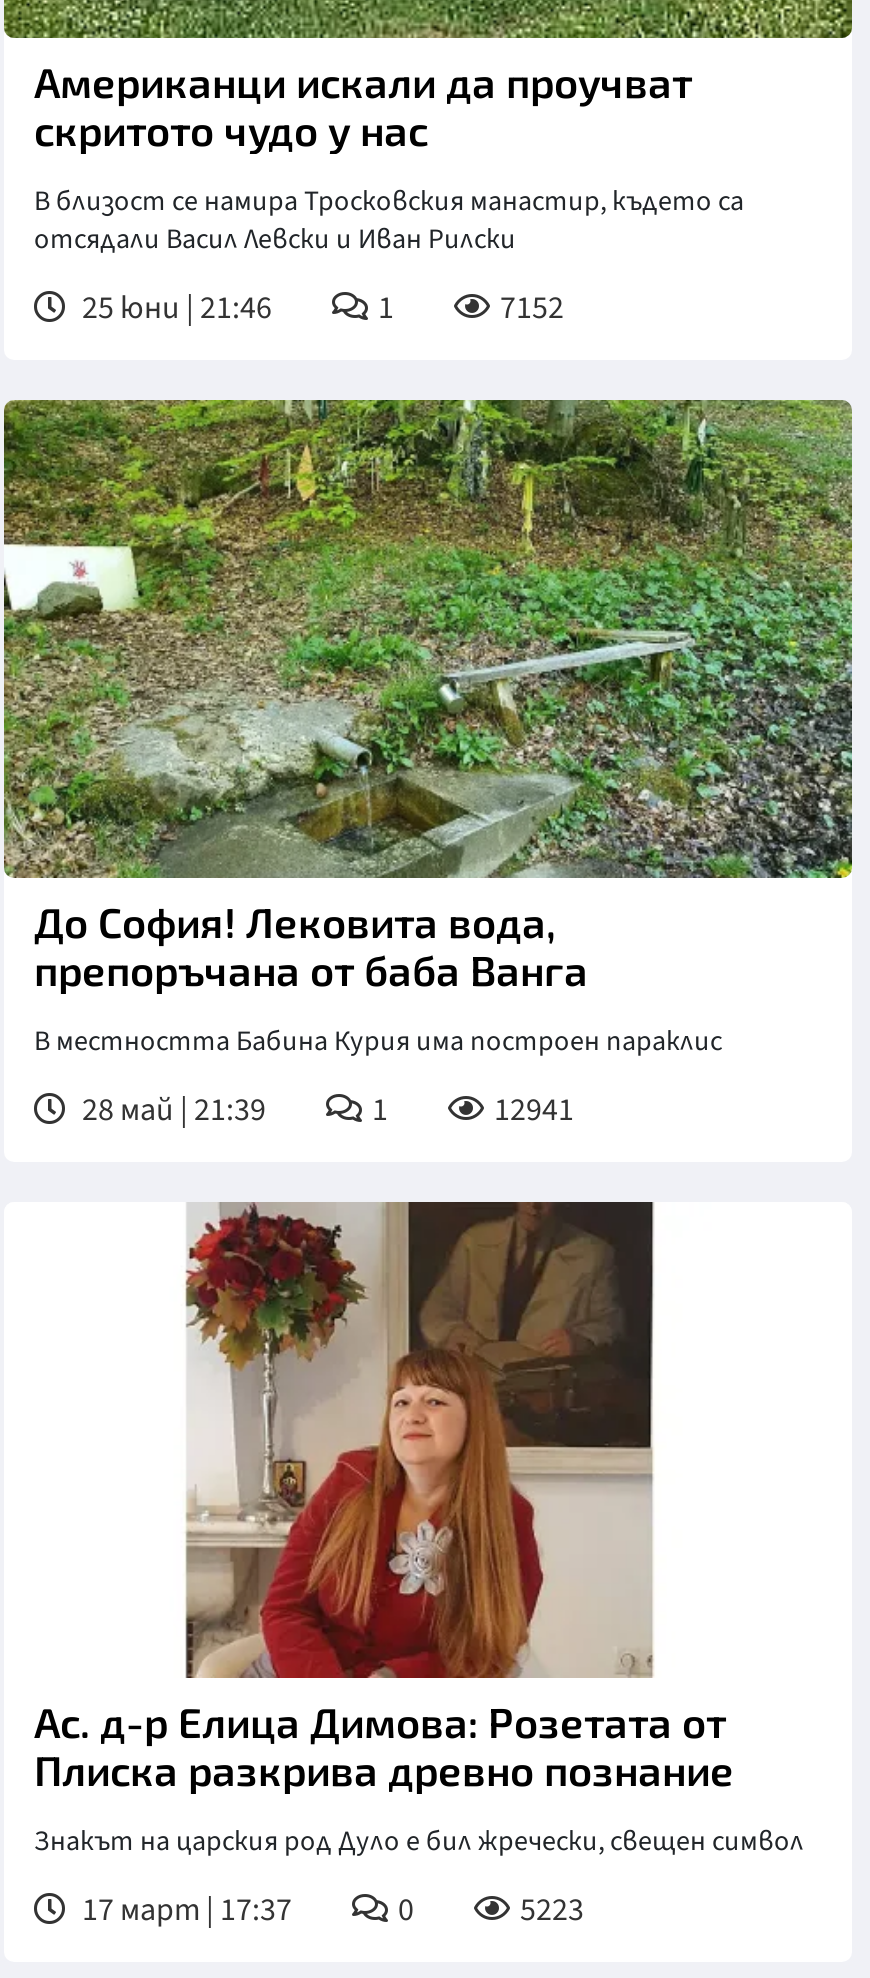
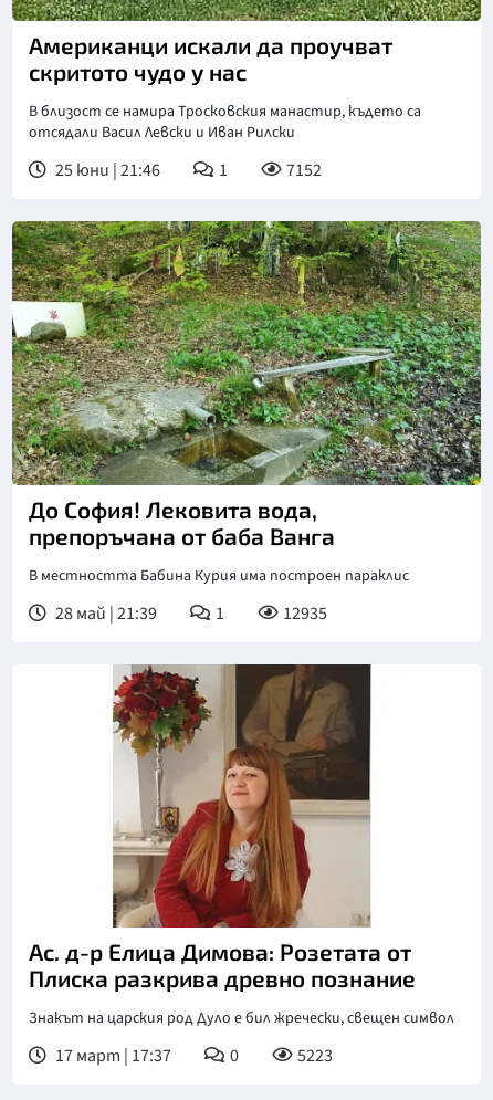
- 12941
+ 12935
